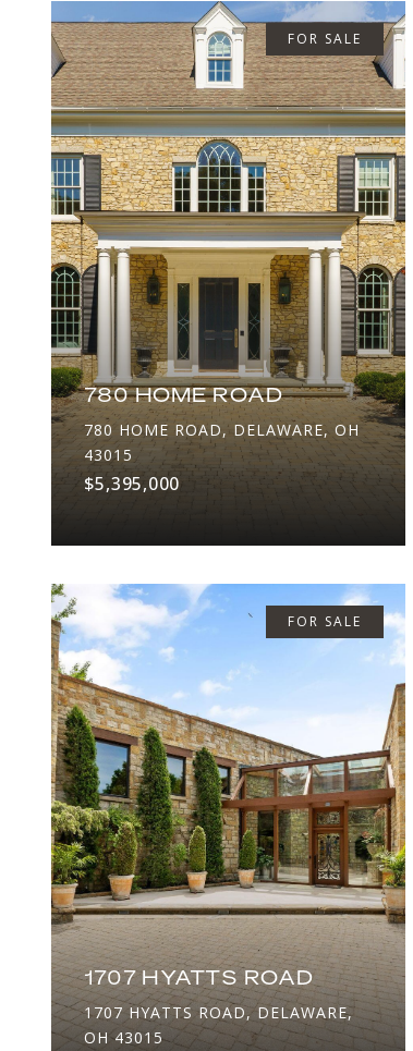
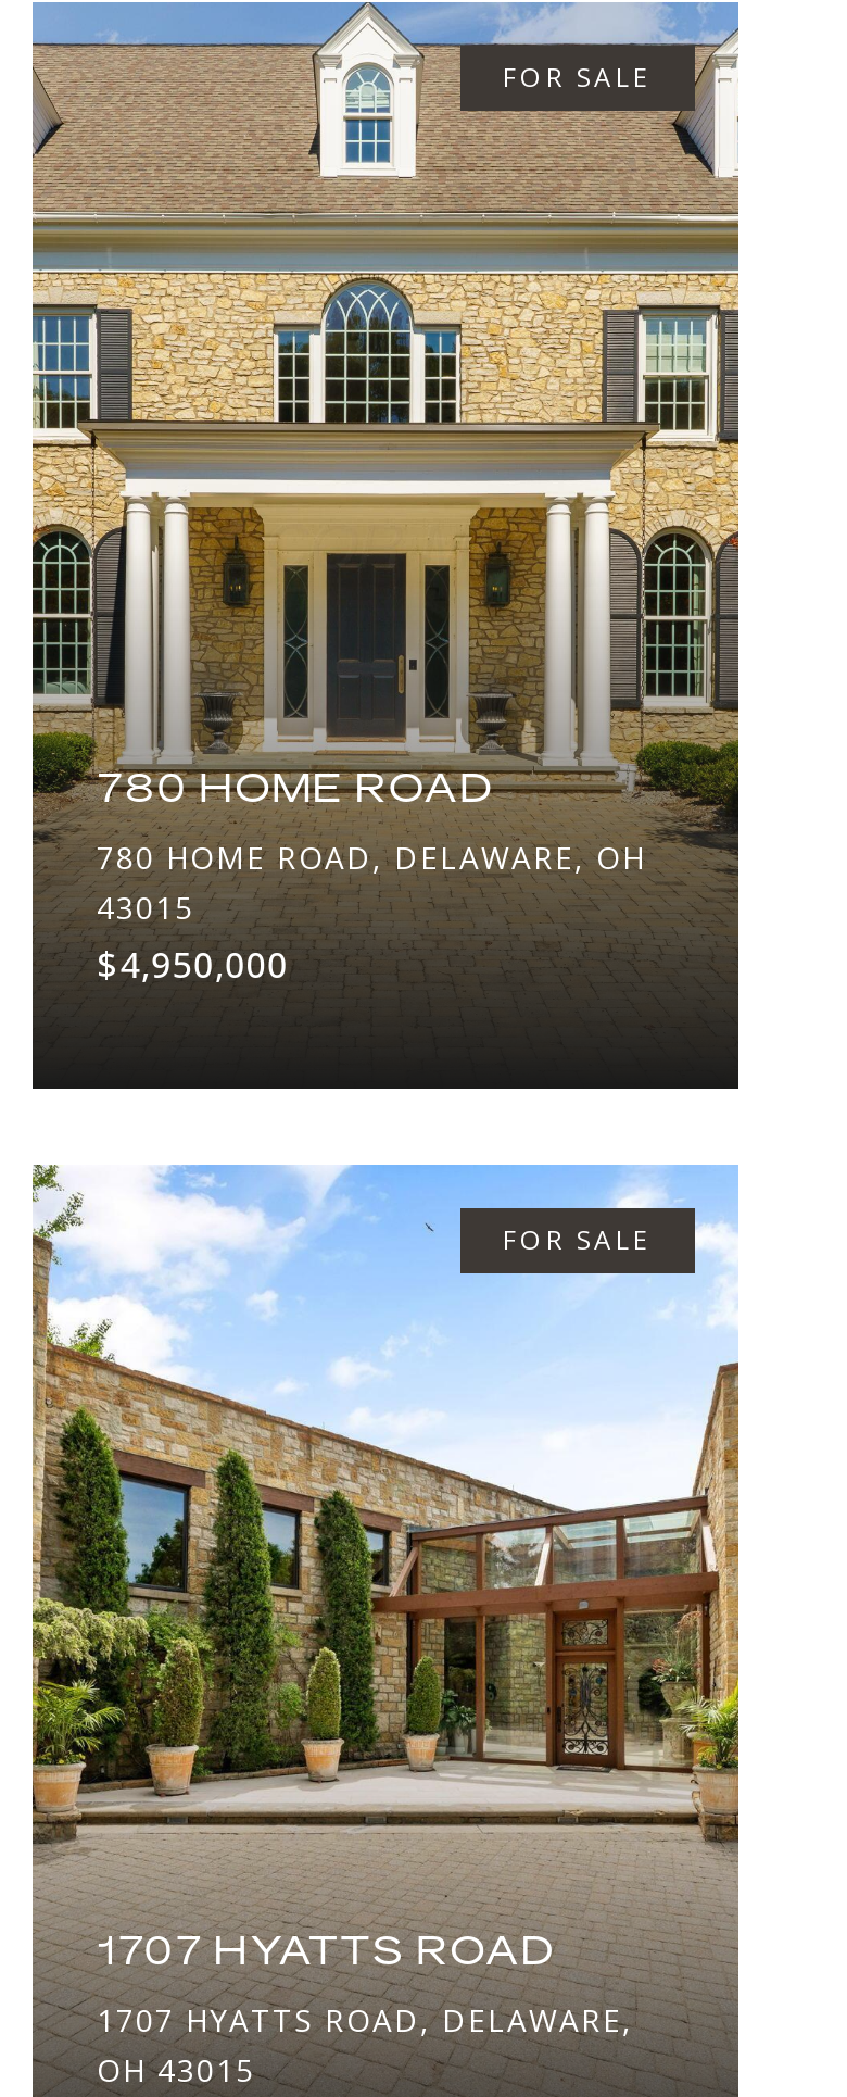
- $5,395,000
+ $4,950,000
